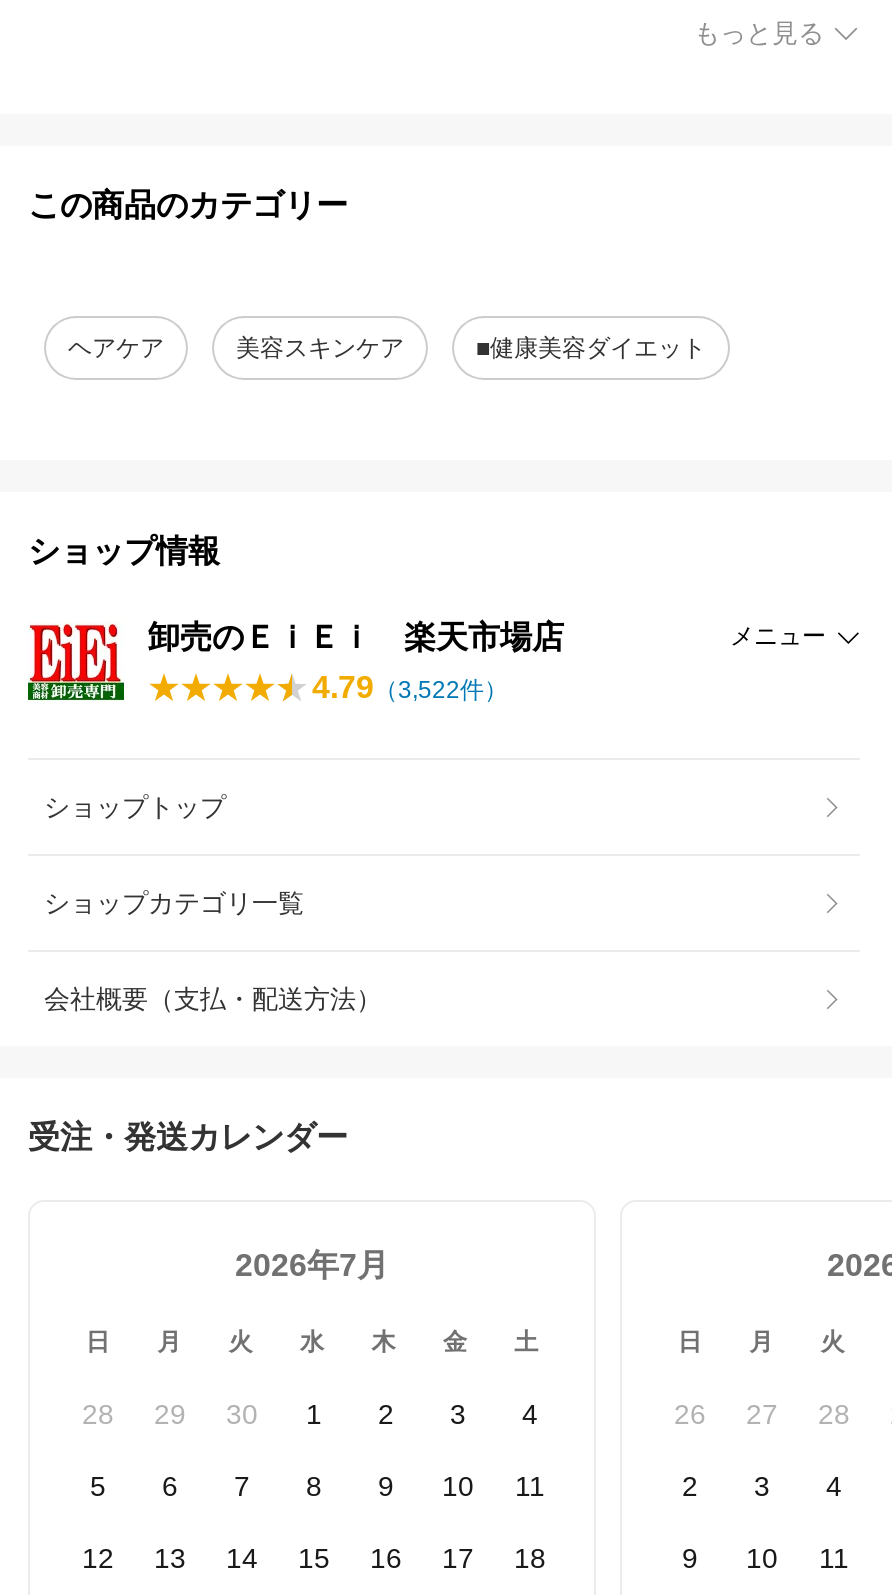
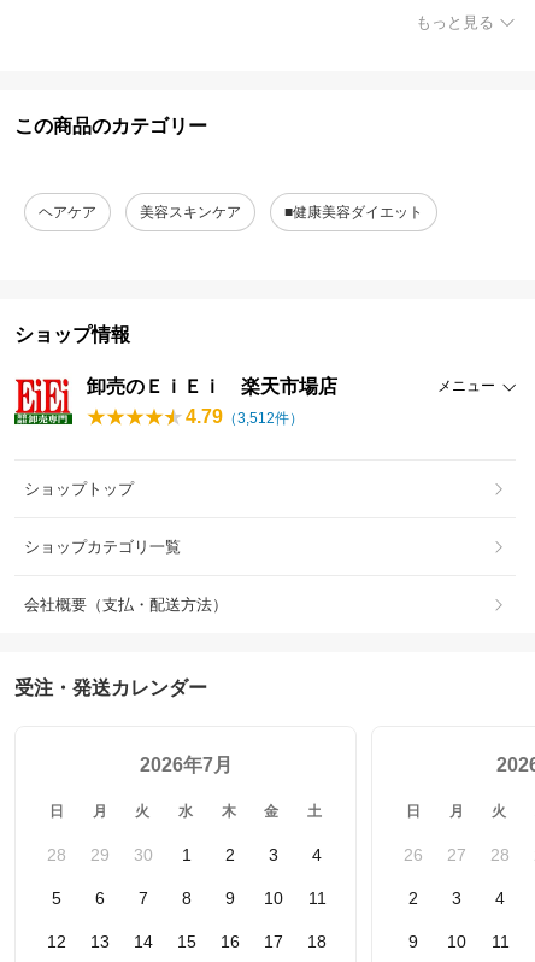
- 4.79（3,522件）
+ 4.79（3,512件）
